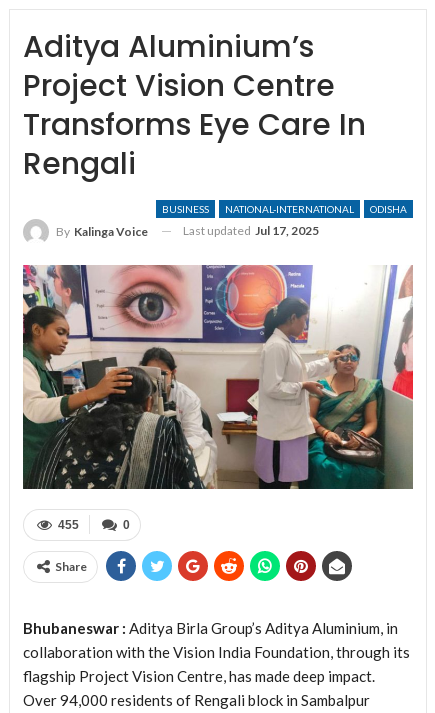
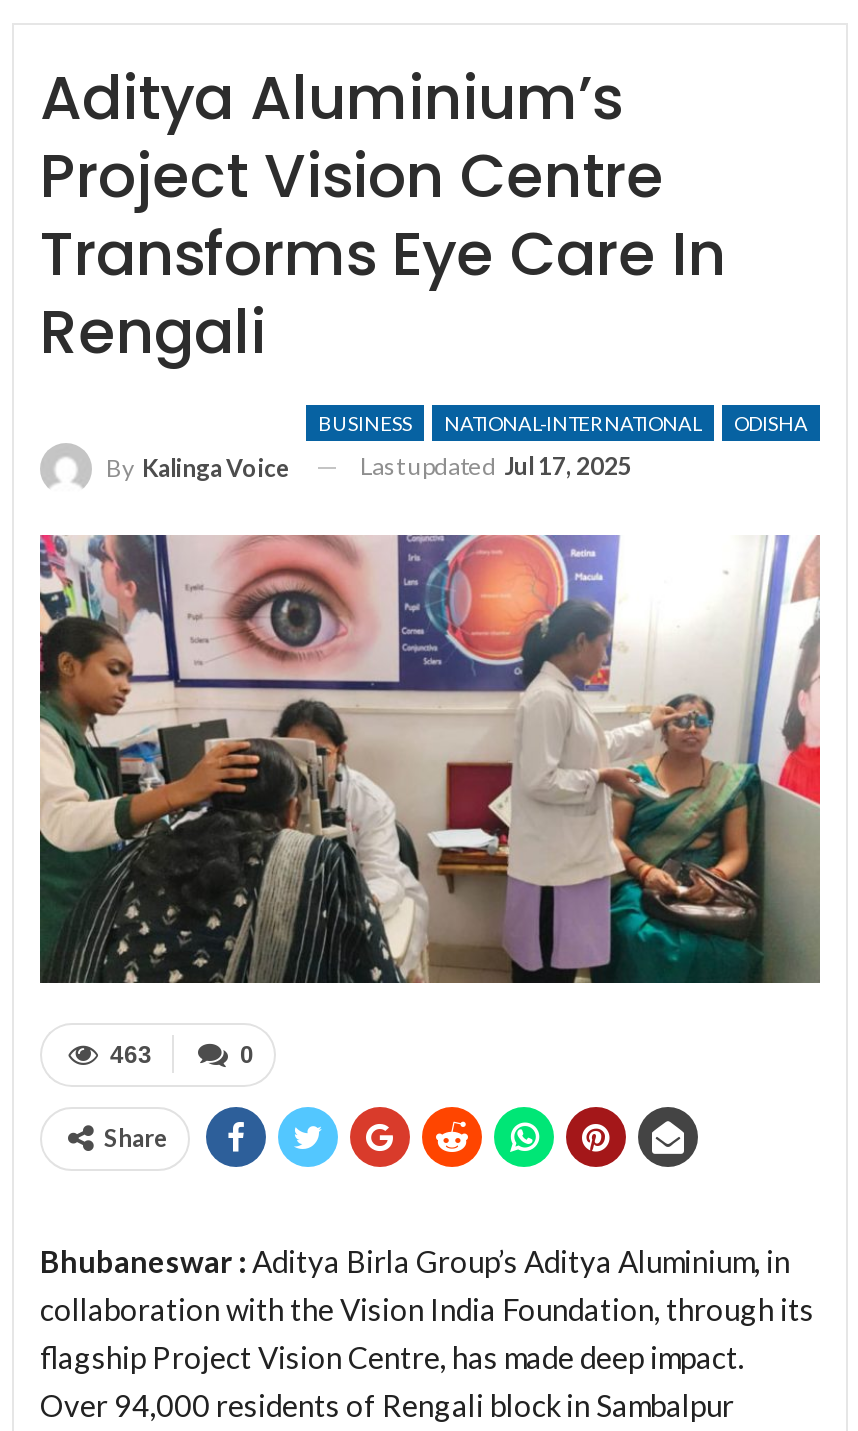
- 455
+ 463
